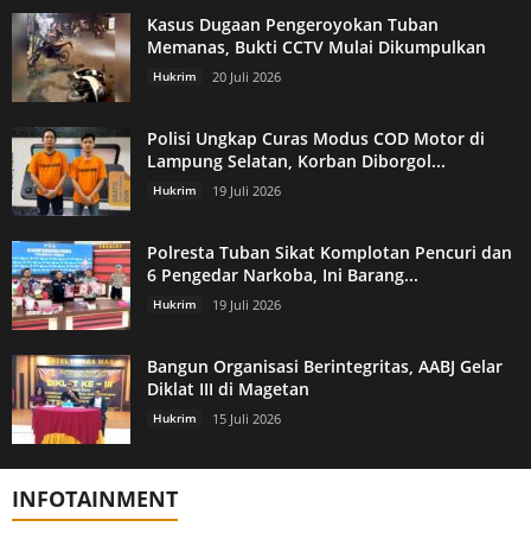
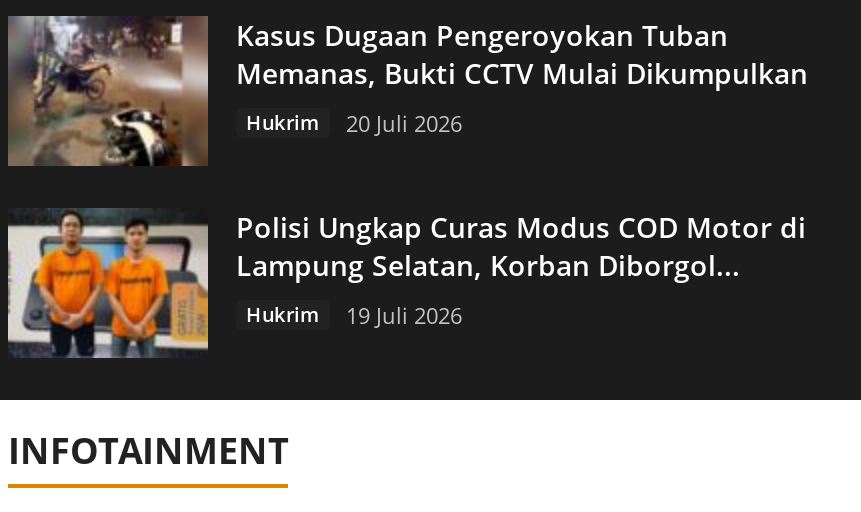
- [image]
- Polresta Tuban Sikat Komplotan Pencuri dan
- 6 Pengedar Narkoba, Ini Barang...
- Hukrim
- 19 Juli 2026
- Bangun Organisasi Berintegritas, AABJ Gelar
- Diklat III di Magetan
- Hukrim
- 15 Juli 2026

- [image]
